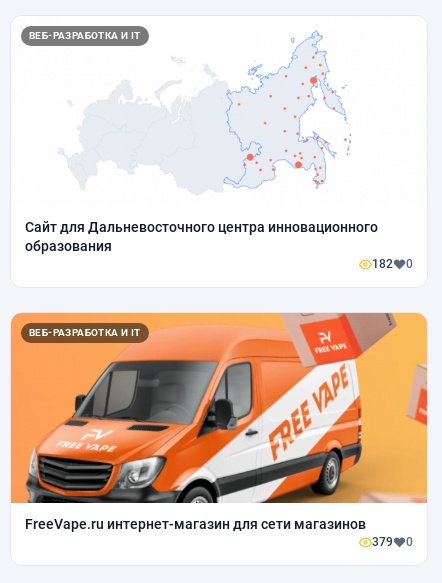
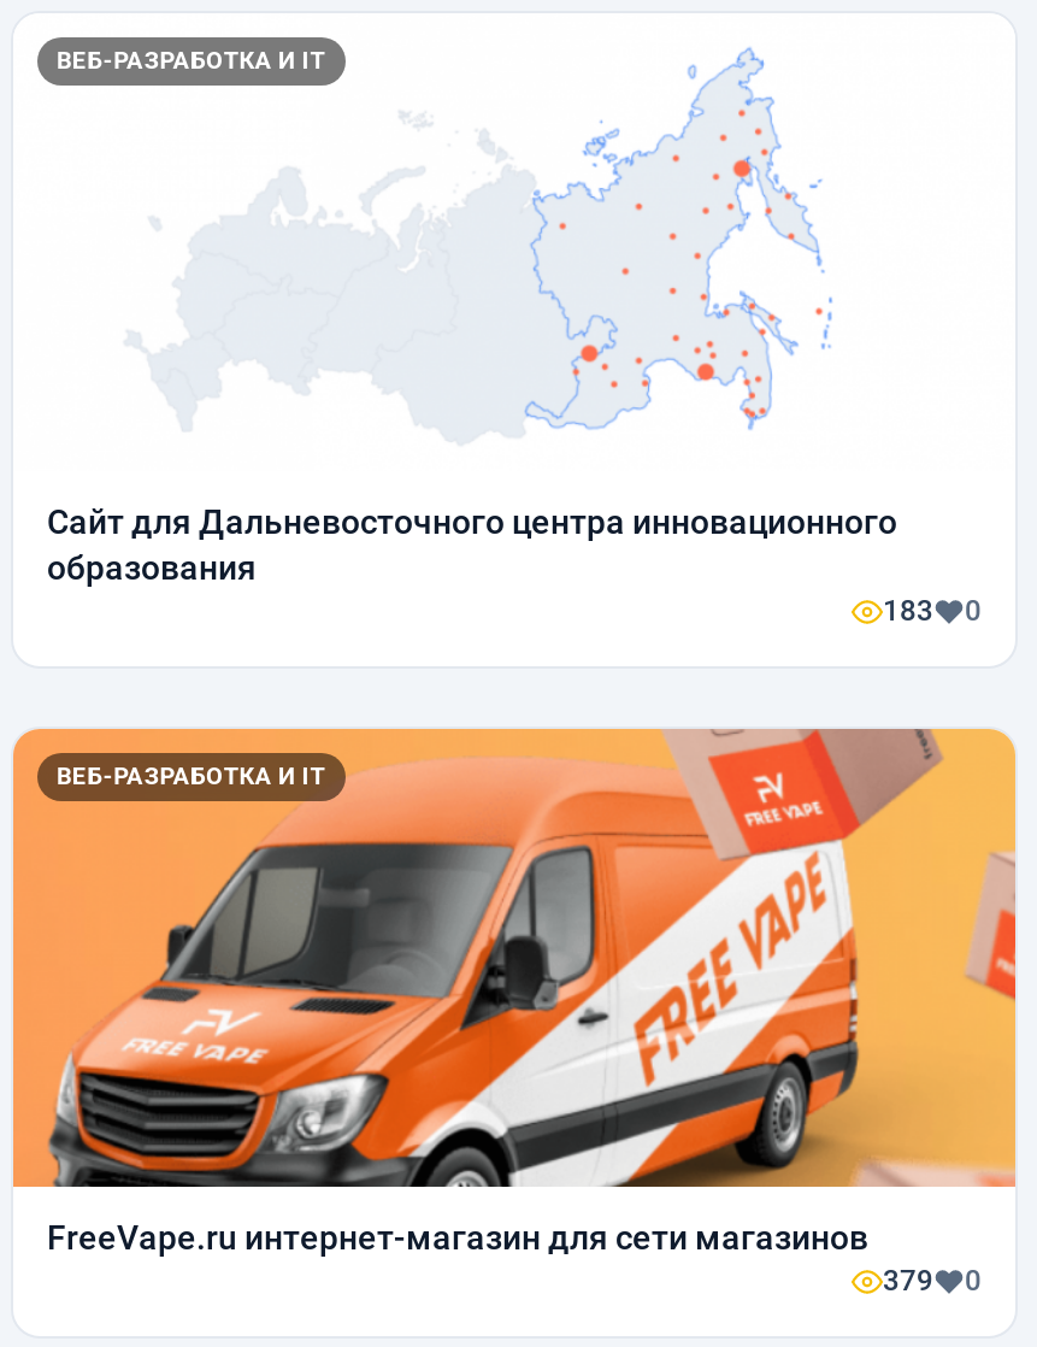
- 182 0
+ 183 0
